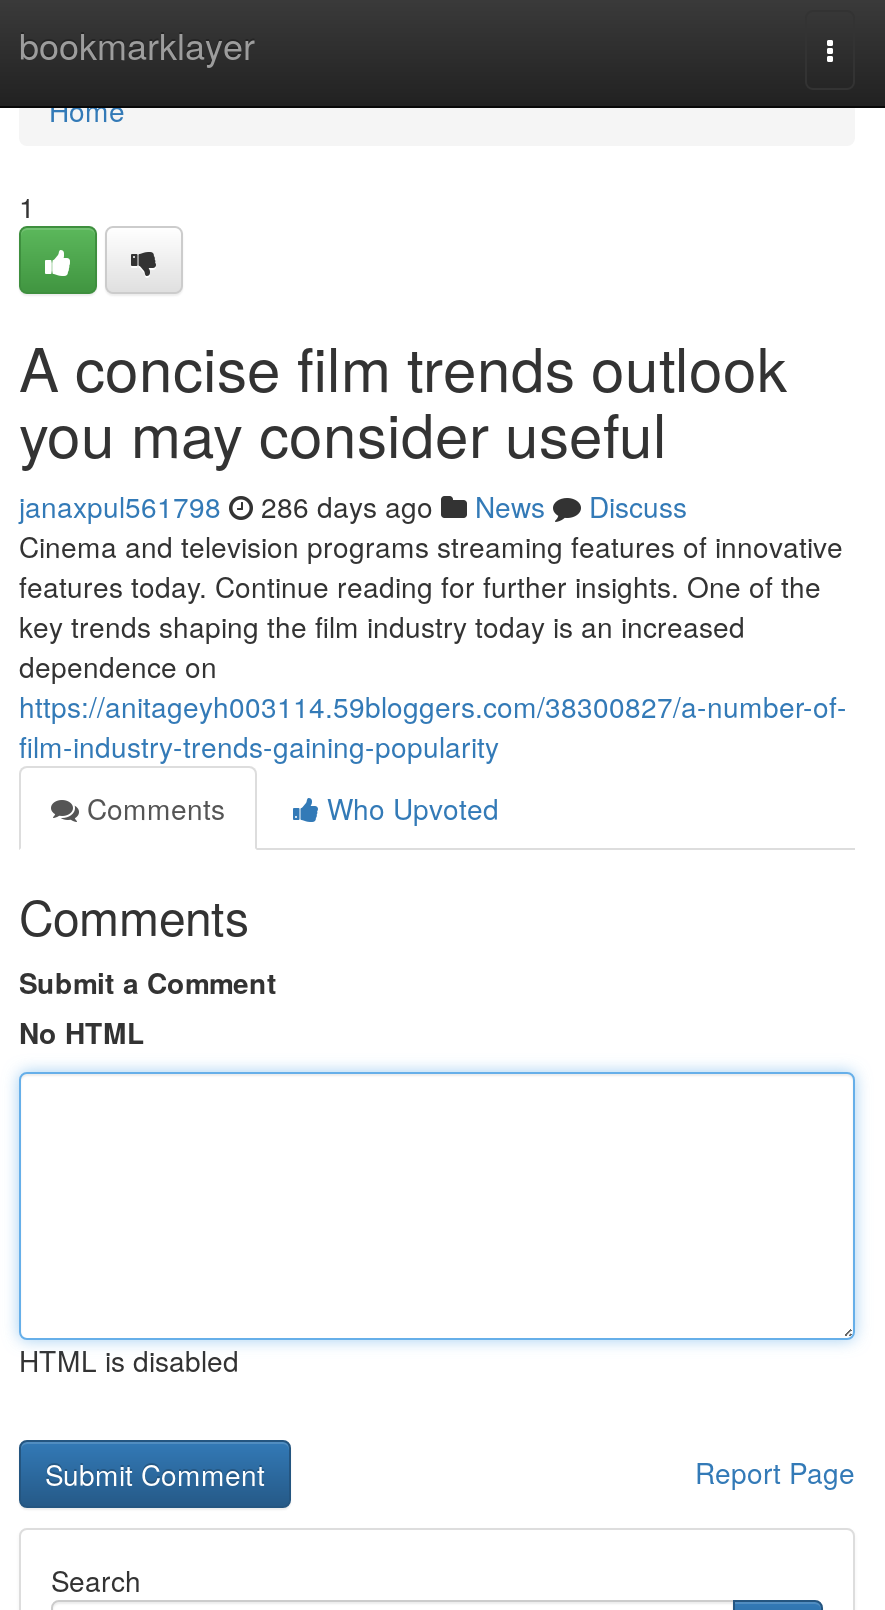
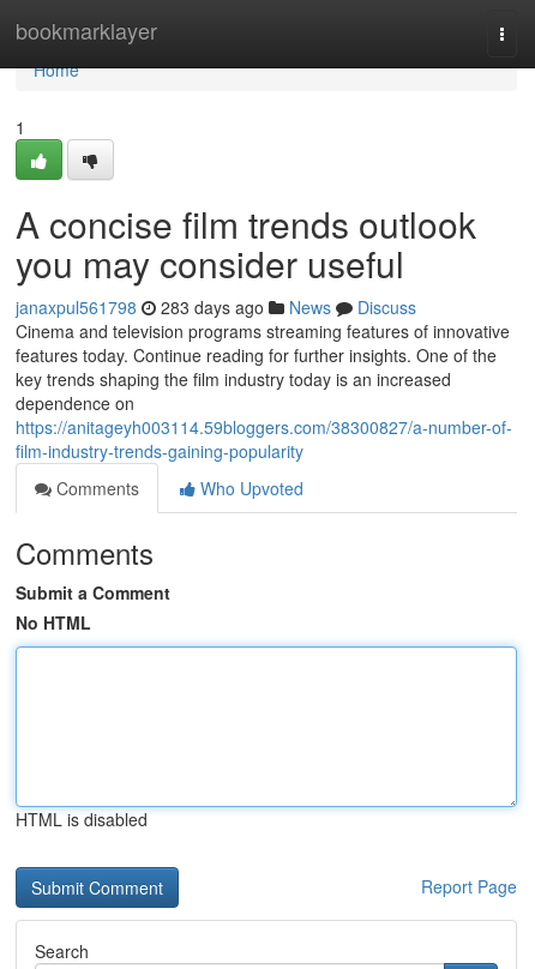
- janaxpul561798 286 days ago News Discuss
+ janaxpul561798 283 days ago News Discuss
